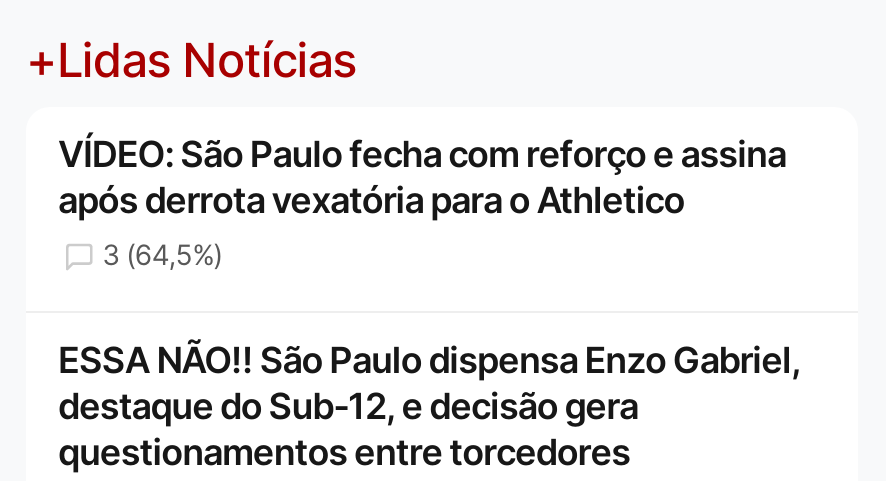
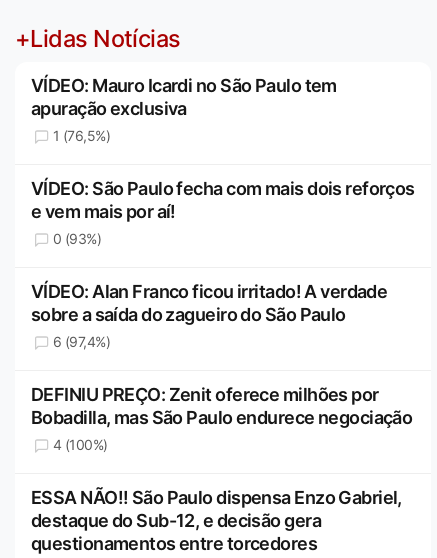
- VÍDEO: São Paulo fecha com reforço e assina
- após derrota vexatória para o Athletico
- 3 (64,5%)
+ VÍDEO: Mauro Icardi no São Paulo tem
+ apuração exclusiva
+ 1 (76,5%)
+ VÍDEO: São Paulo fecha com mais dois reforços
+ e vem mais por aí!
+ 0 (93%)
+ VÍDEO: Alan Franco ficou irritado! A verdade
+ sobre a saída do zagueiro do São Paulo
+ 6 (97,4%)
+ DEFINIU PREÇO: Zenit oferece milhões por
+ Bobadilla, mas São Paulo endurece negociação
+ 4 (100%)
